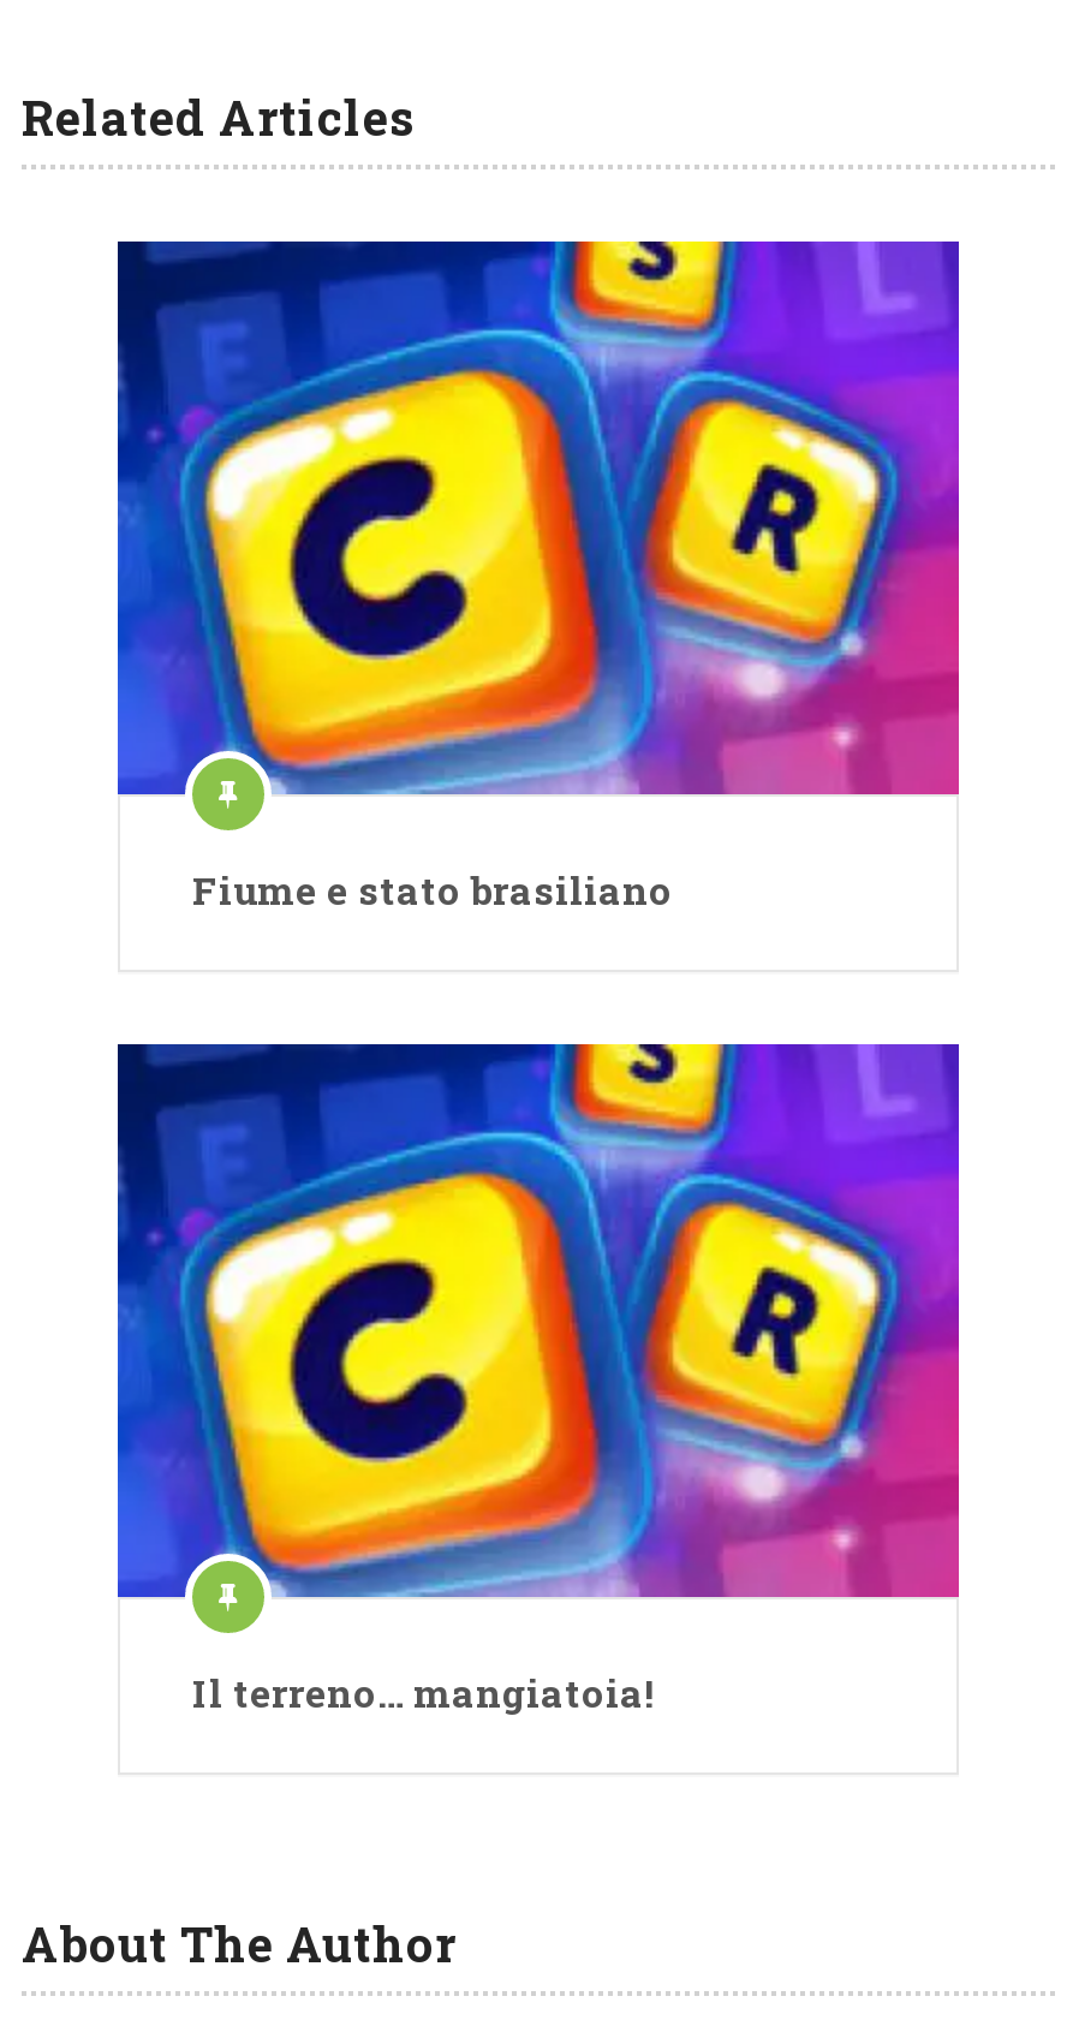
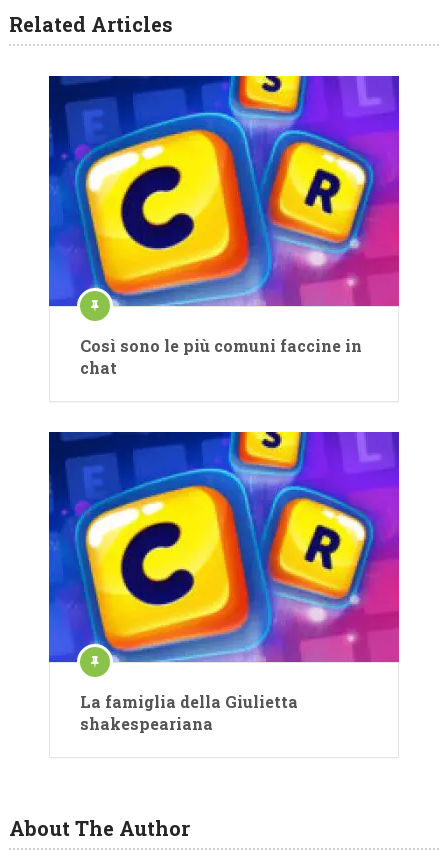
- Fiume e stato brasiliano
+ Così sono le più comuni faccine in
+ chat

moved up: [image]

- Il terreno… mangiatoia!
+ La famiglia della Giulietta
+ shakespeariana
